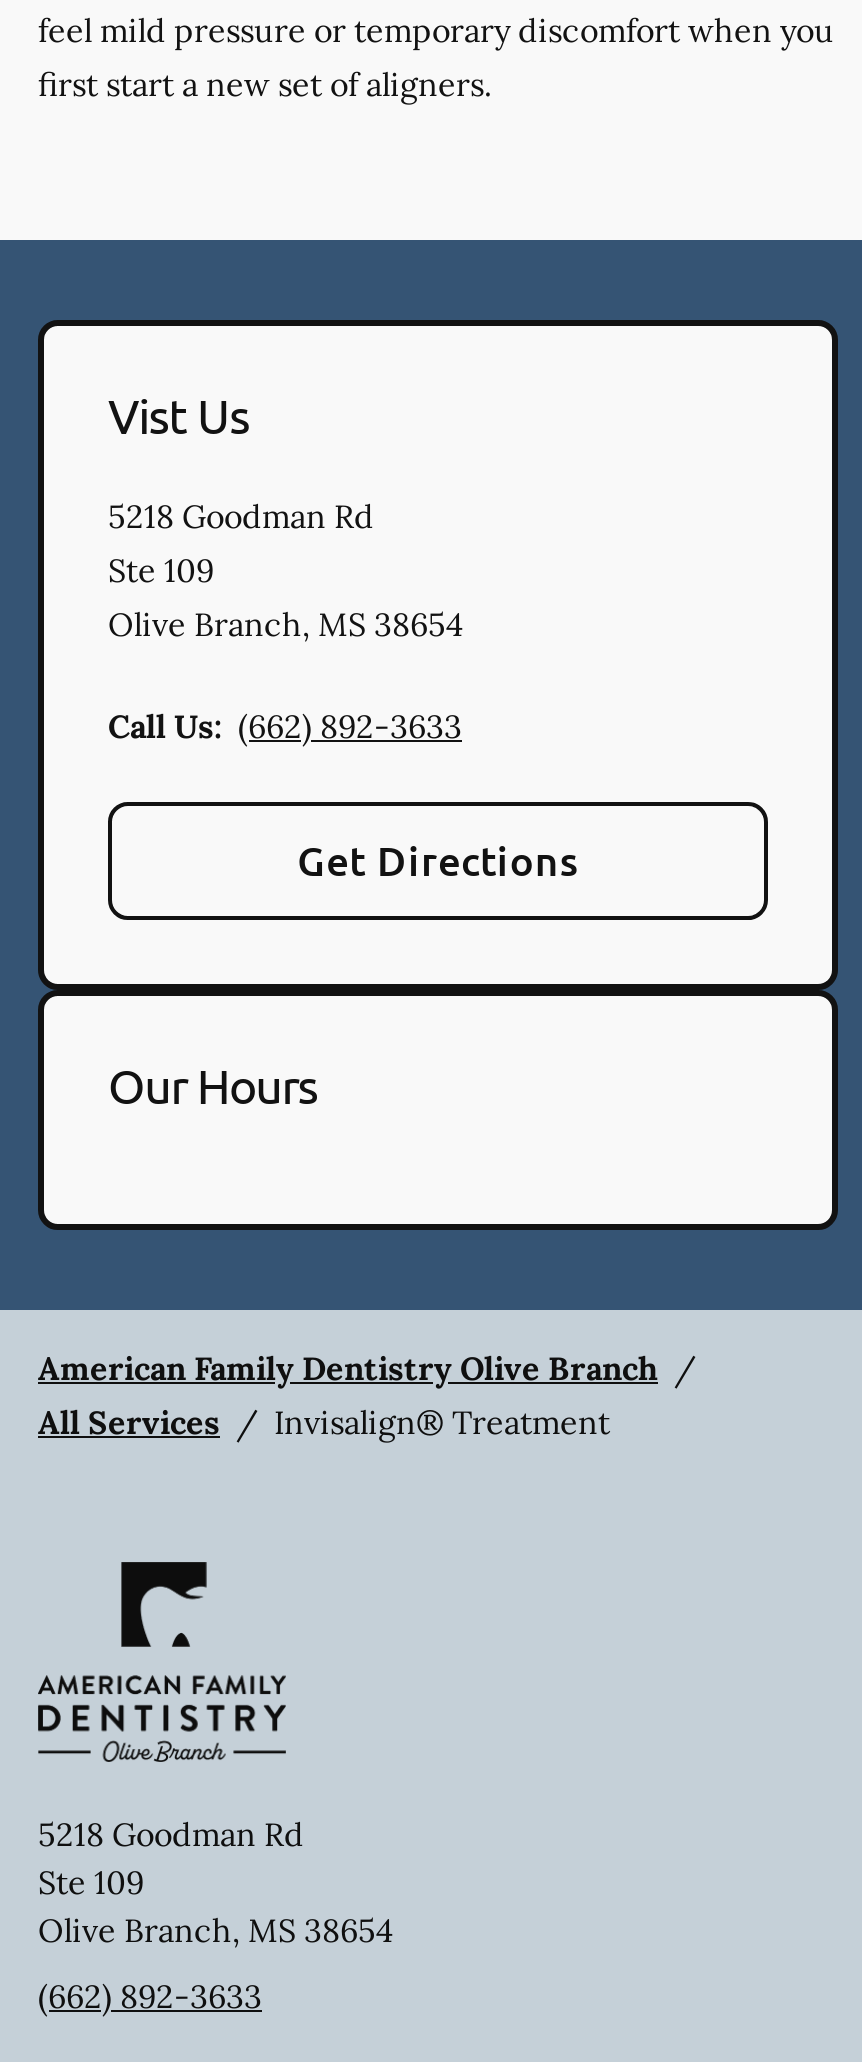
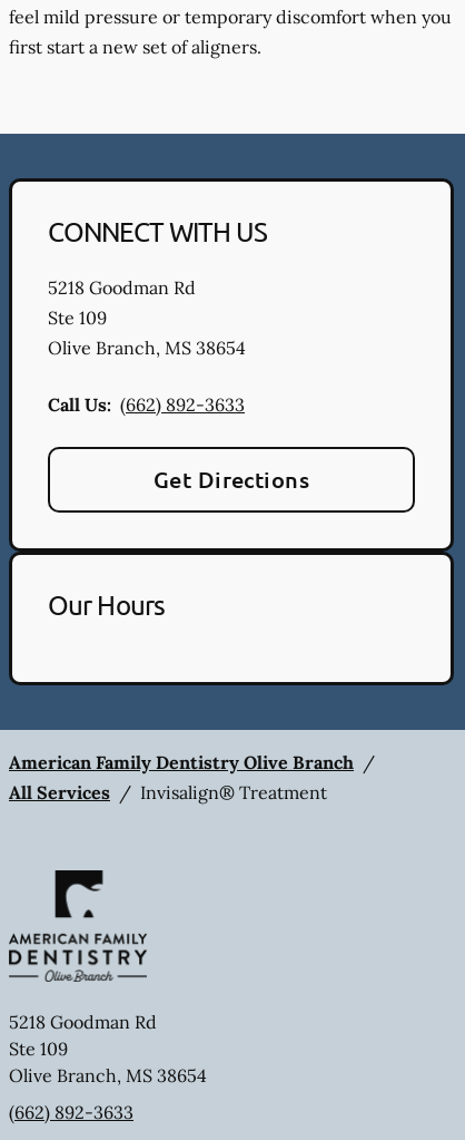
- Vist Us
+ CONNECT WITH US
